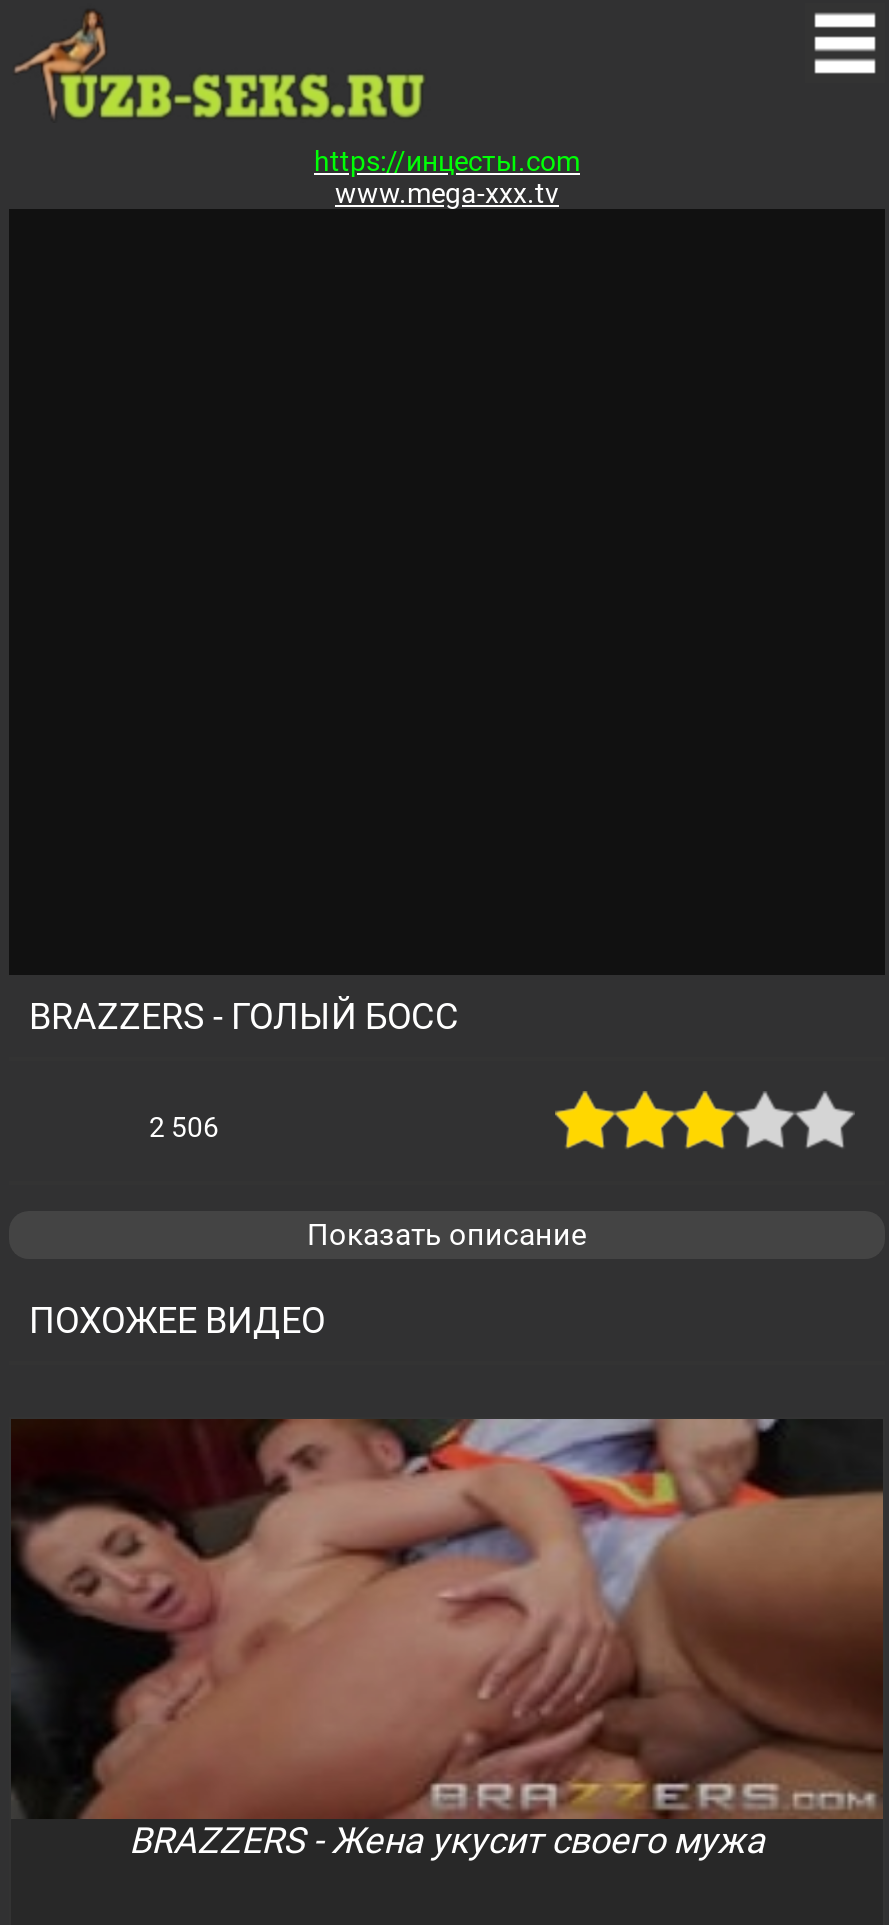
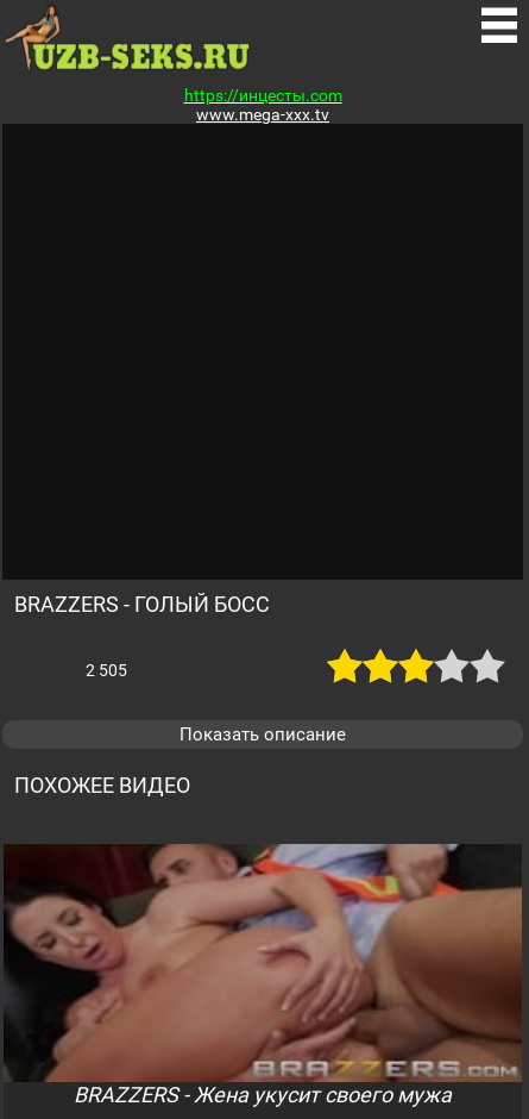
- 2 506
+ 2 505
